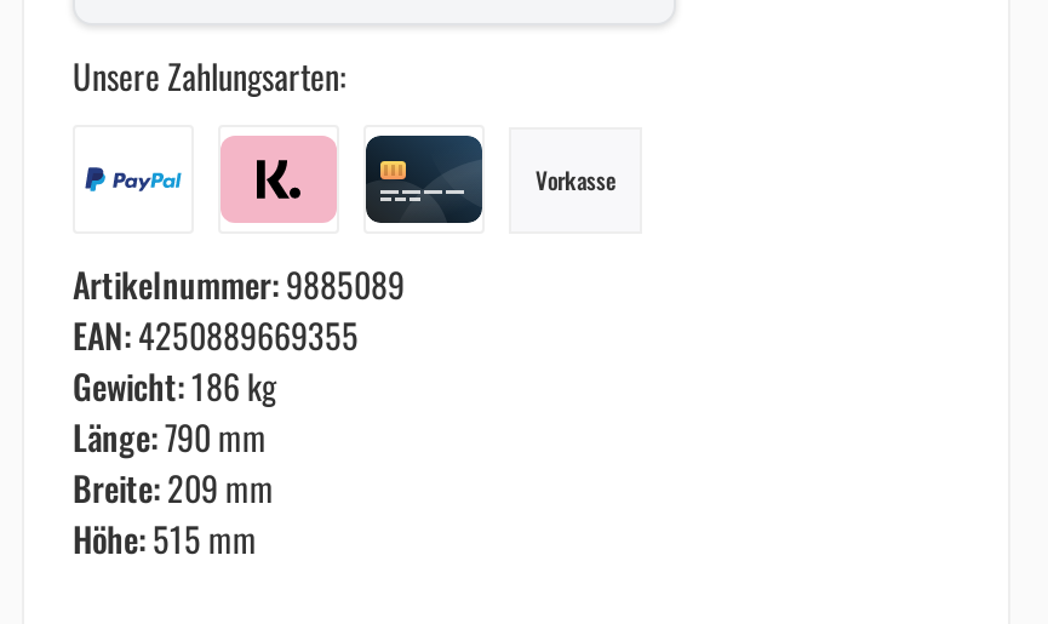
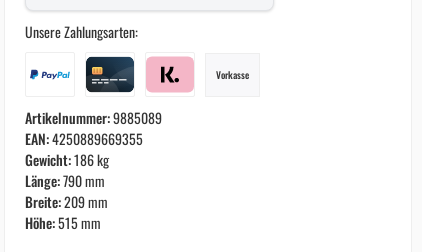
- [image]
+ [image]

- [image]
+ [image]
